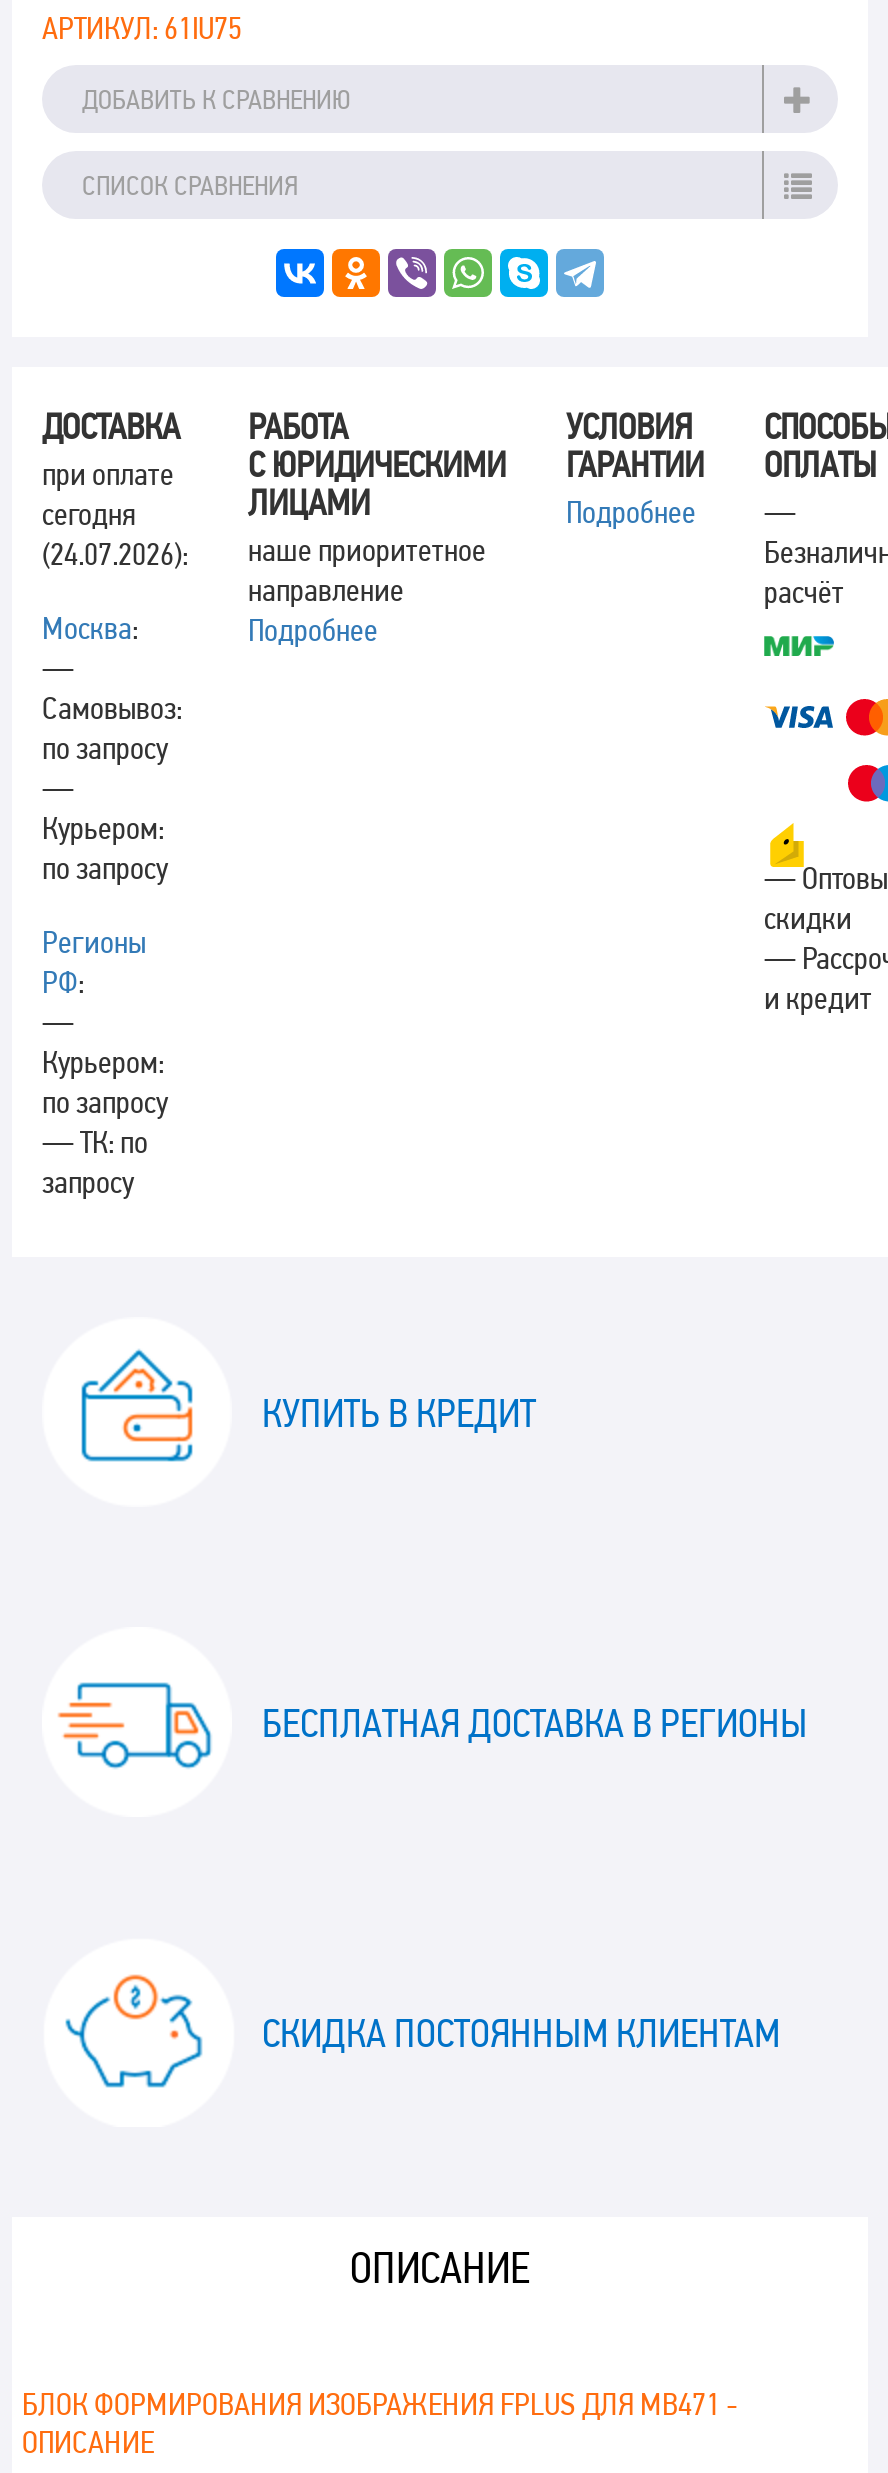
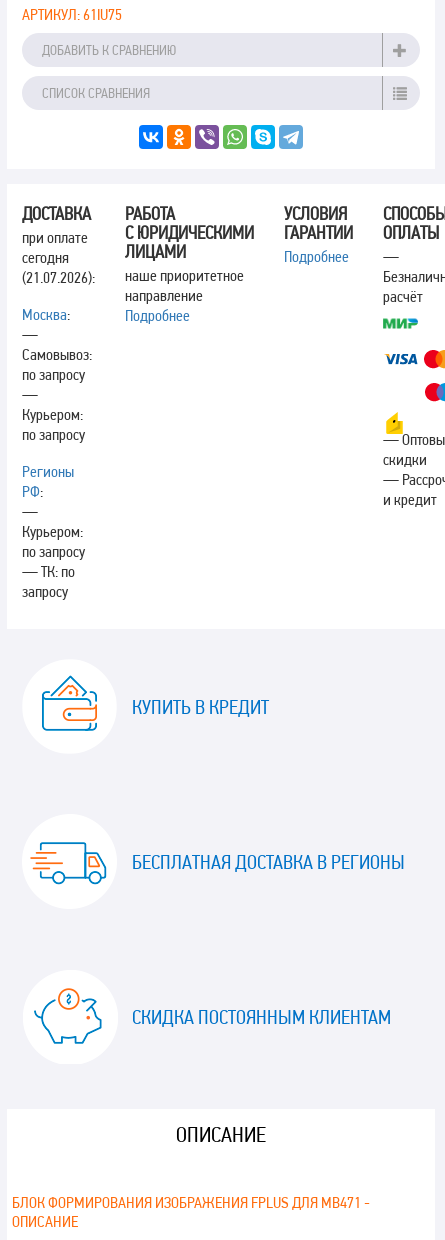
- (24.07.2026): наше приоритетное
+ (21.07.2026): наше приоритетное
